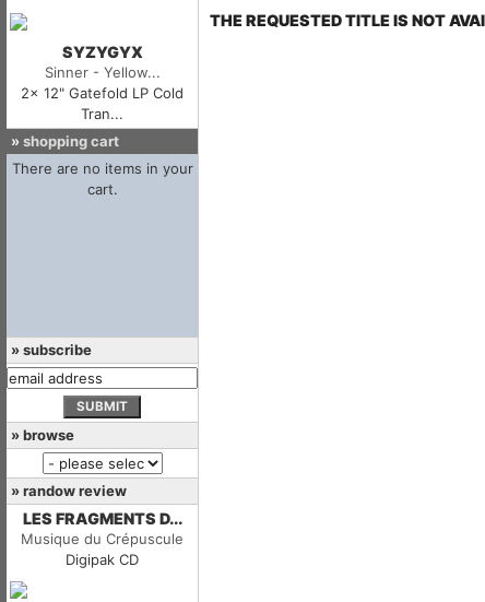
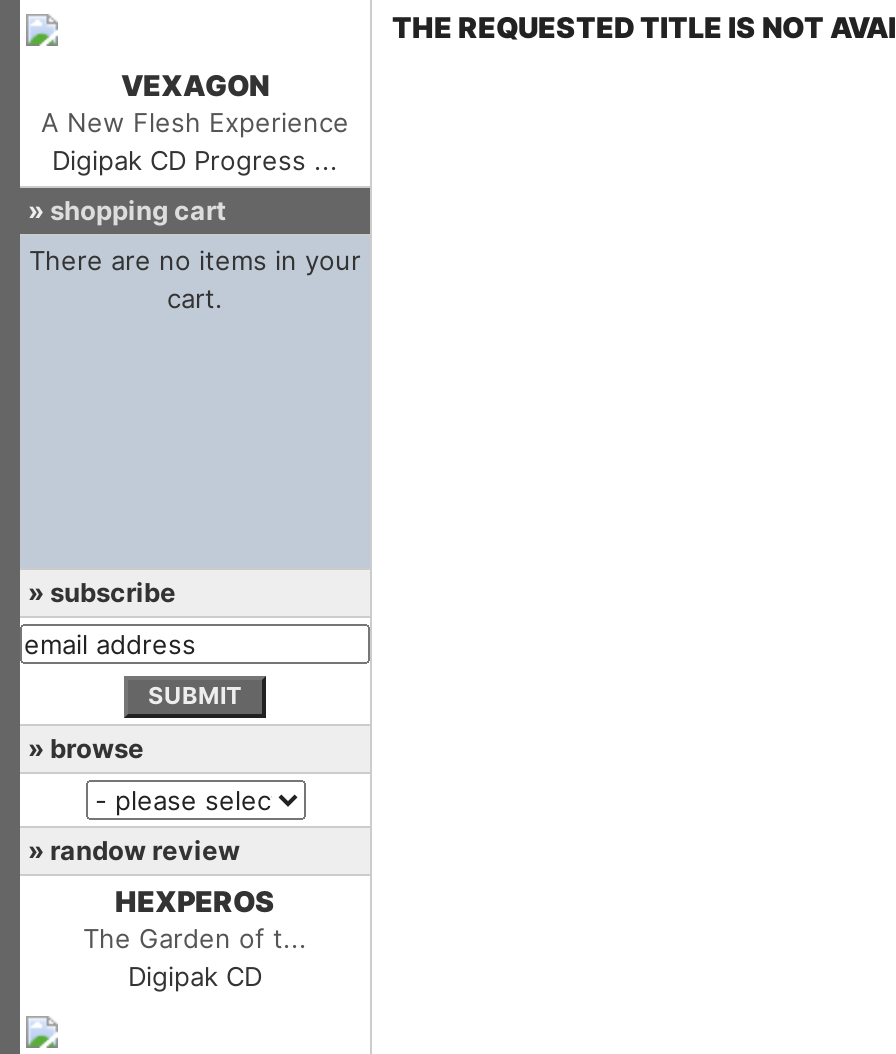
- SYZYGYX
- Sinner - Yellow...
- 2x 12" Gatefold LP Cold
- Tran...
+ VEXAGON
+ A New Flesh Experience
+ Digipak CD Progress ...

- LES FRAGMENTS D...
- Musique du Crépuscule
+ HEXPEROS
+ The Garden of t...
